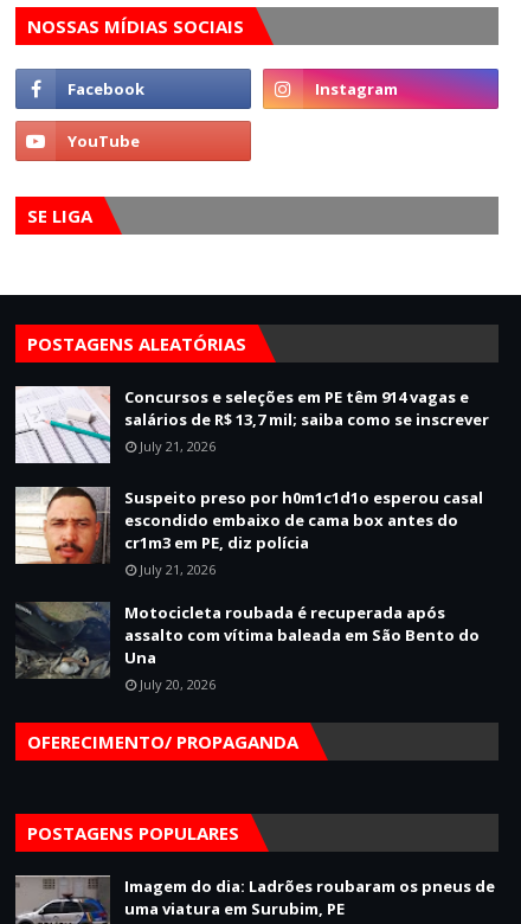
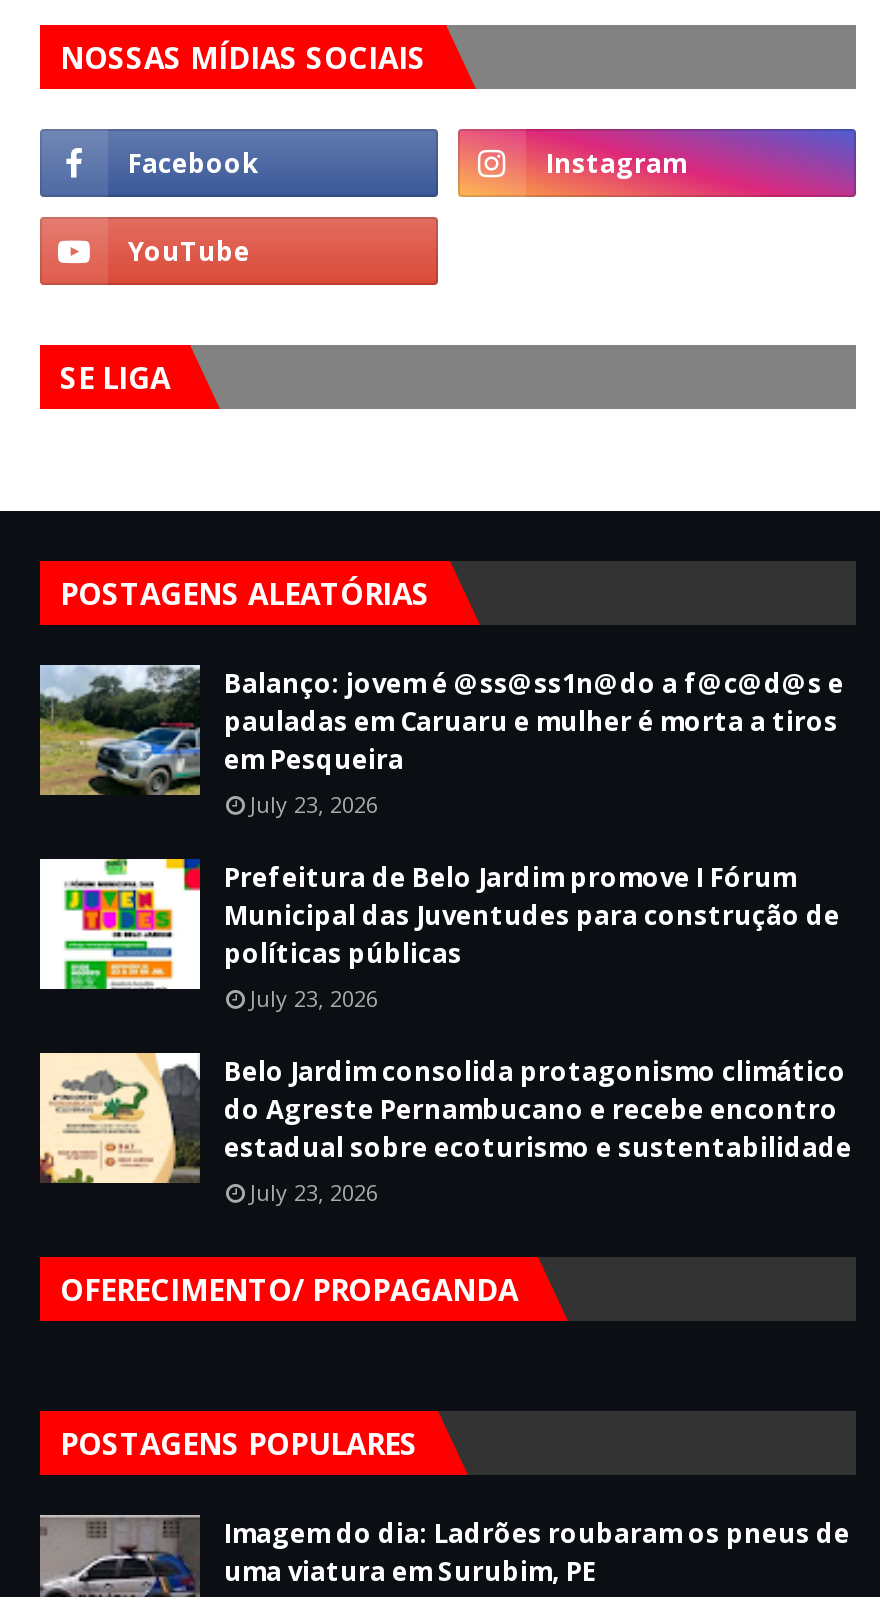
- [image]
- Concursos e seleções em PE têm 914 vagas e
- salários de R$ 13,7 mil; saiba como se inscrever
- July 21, 2026
+ [image]
+ Balanço: jovem é @ss@ss1n@do a f@c@d@s e
+ pauladas em Caruaru e mulher é morta a tiros
+ em Pesqueira
+ July 23, 2026

- [image]
- Suspeito preso por h0m1c1d1o esperou casal
- escondido embaixo de cama box antes do
- cr1m3 em PE, diz polícia
- July 21, 2026
+ [image]
+ Prefeitura de Belo Jardim promove I Fórum
+ Municipal das Juventudes para construção de
+ políticas públicas
+ July 23, 2026

- [image]
- Motocicleta roubada é recuperada após
- assalto com vítima baleada em São Bento do
- Una
- July 20, 2026
+ [image]
+ Belo Jardim consolida protagonismo climático
+ do Agreste Pernambucano e recebe encontro
+ estadual sobre ecoturismo e sustentabilidade
+ July 23, 2026
